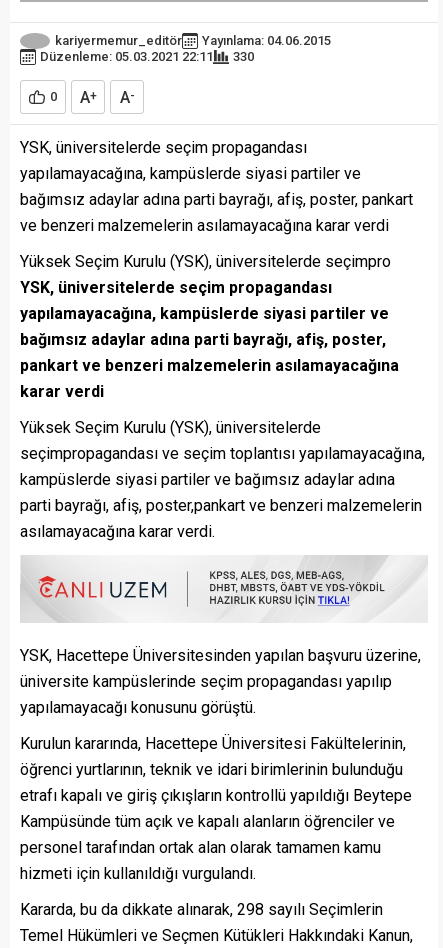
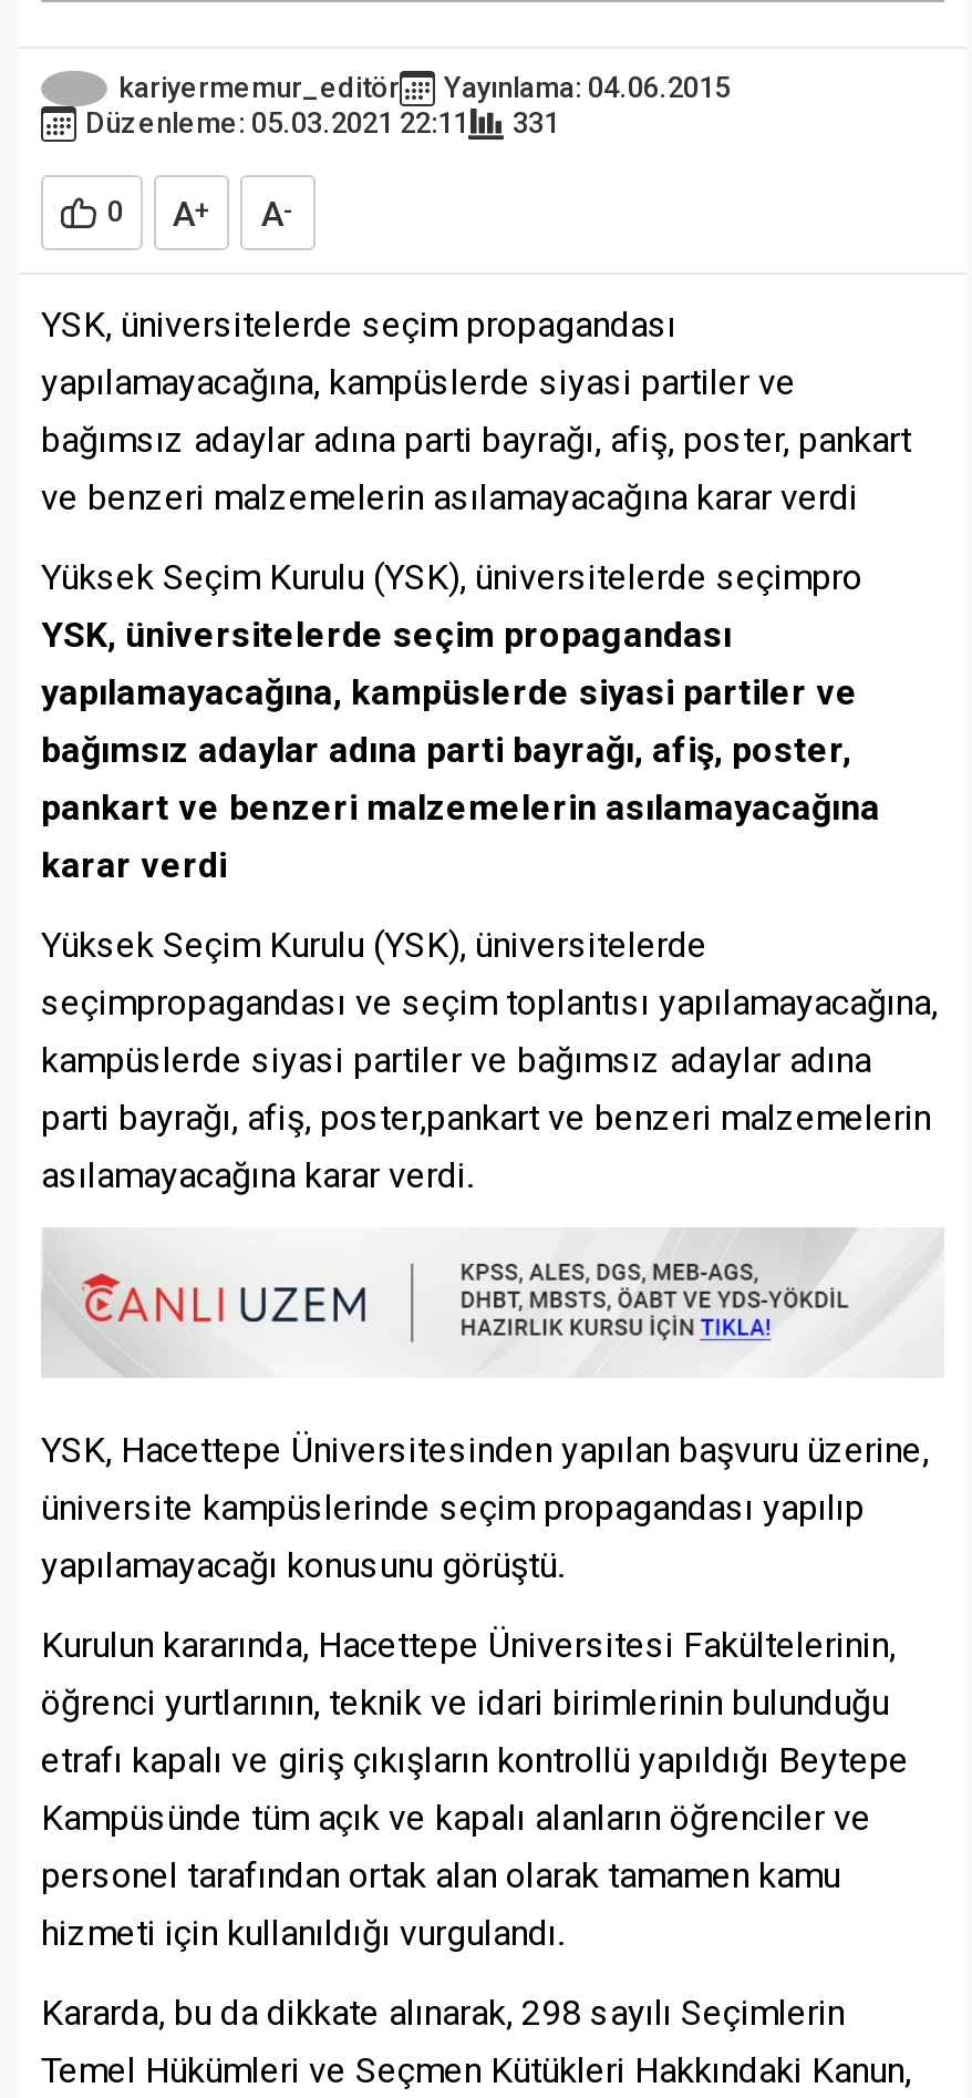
- Düzenleme: 05.03.2021 22:11 330
+ Düzenleme: 05.03.2021 22:11 331
